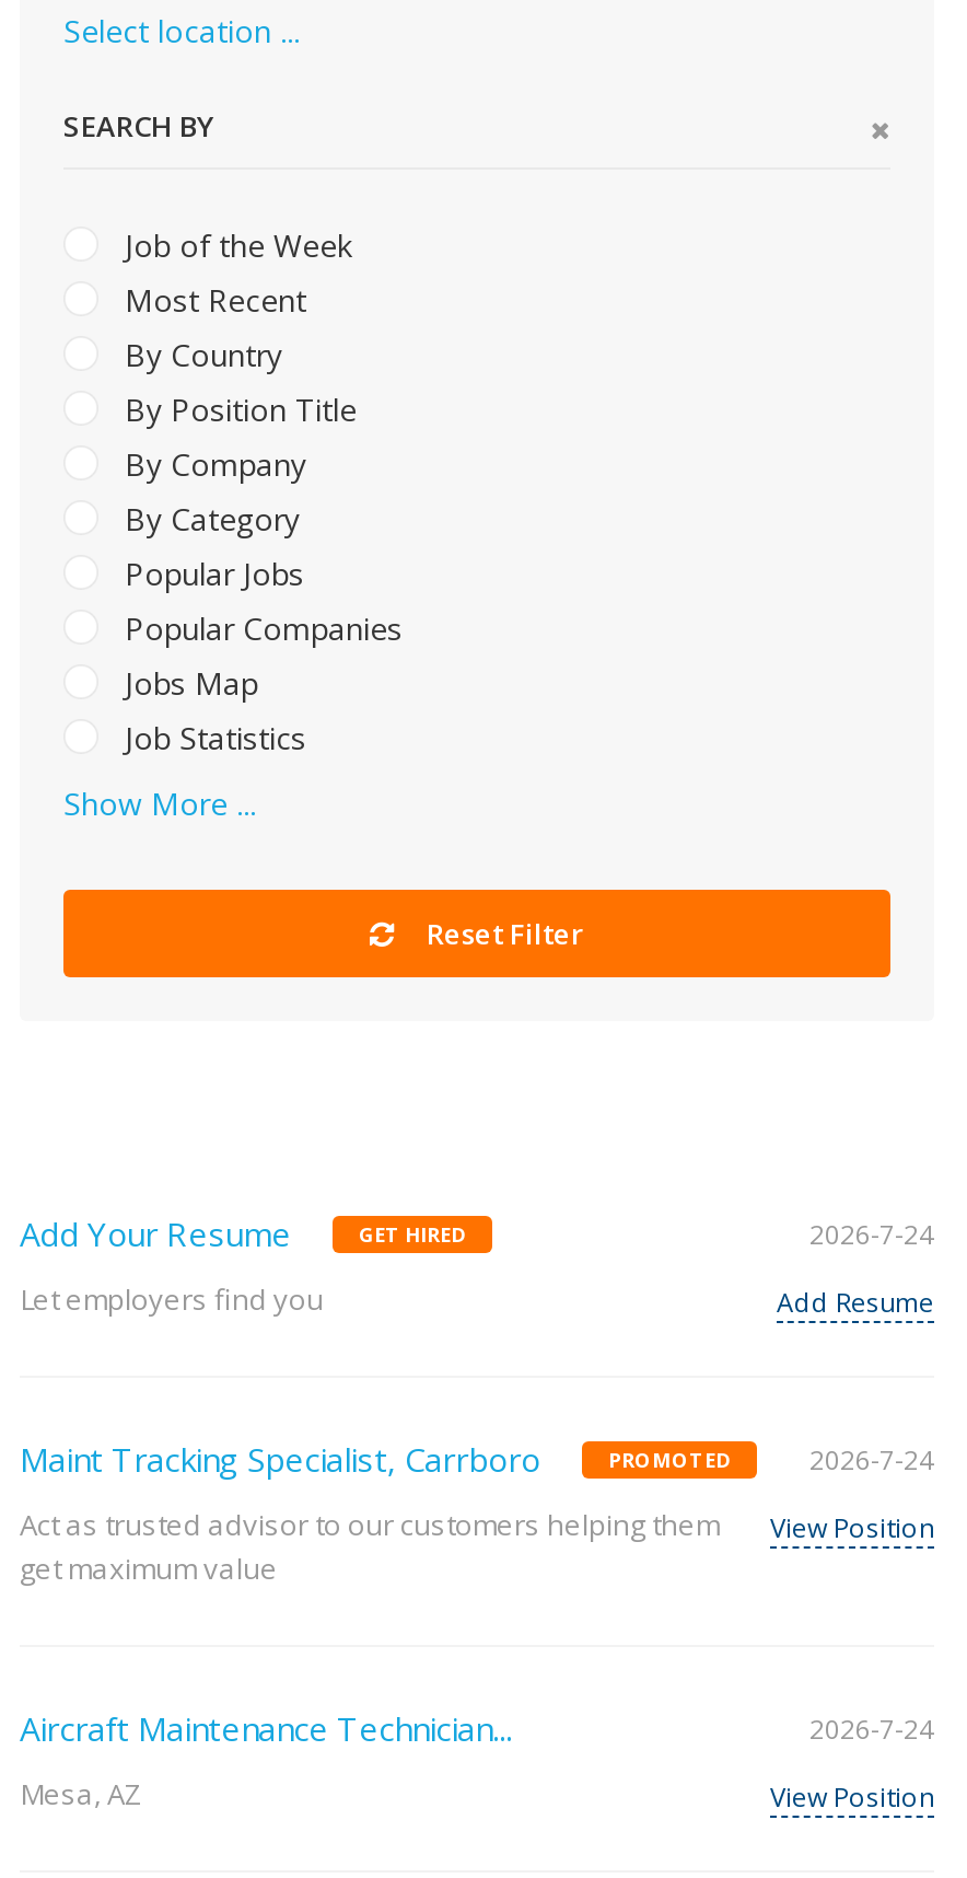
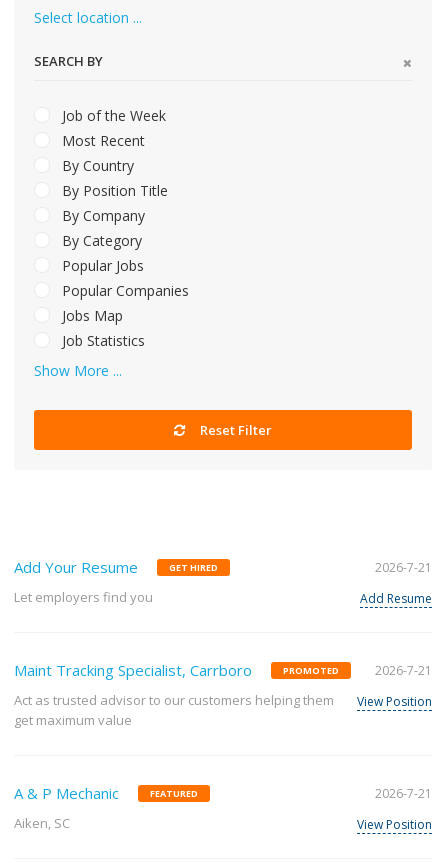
- 2026-7-24
+ 2026-7-21

- 2026-7-24
+ 2026-7-21

- Aircraft Maintenance Technician...
+ A & P Mechanic
+ FEATURED

- 2026-7-24
+ 2026-7-21

- Mesa, AZ
+ Aiken, SC
